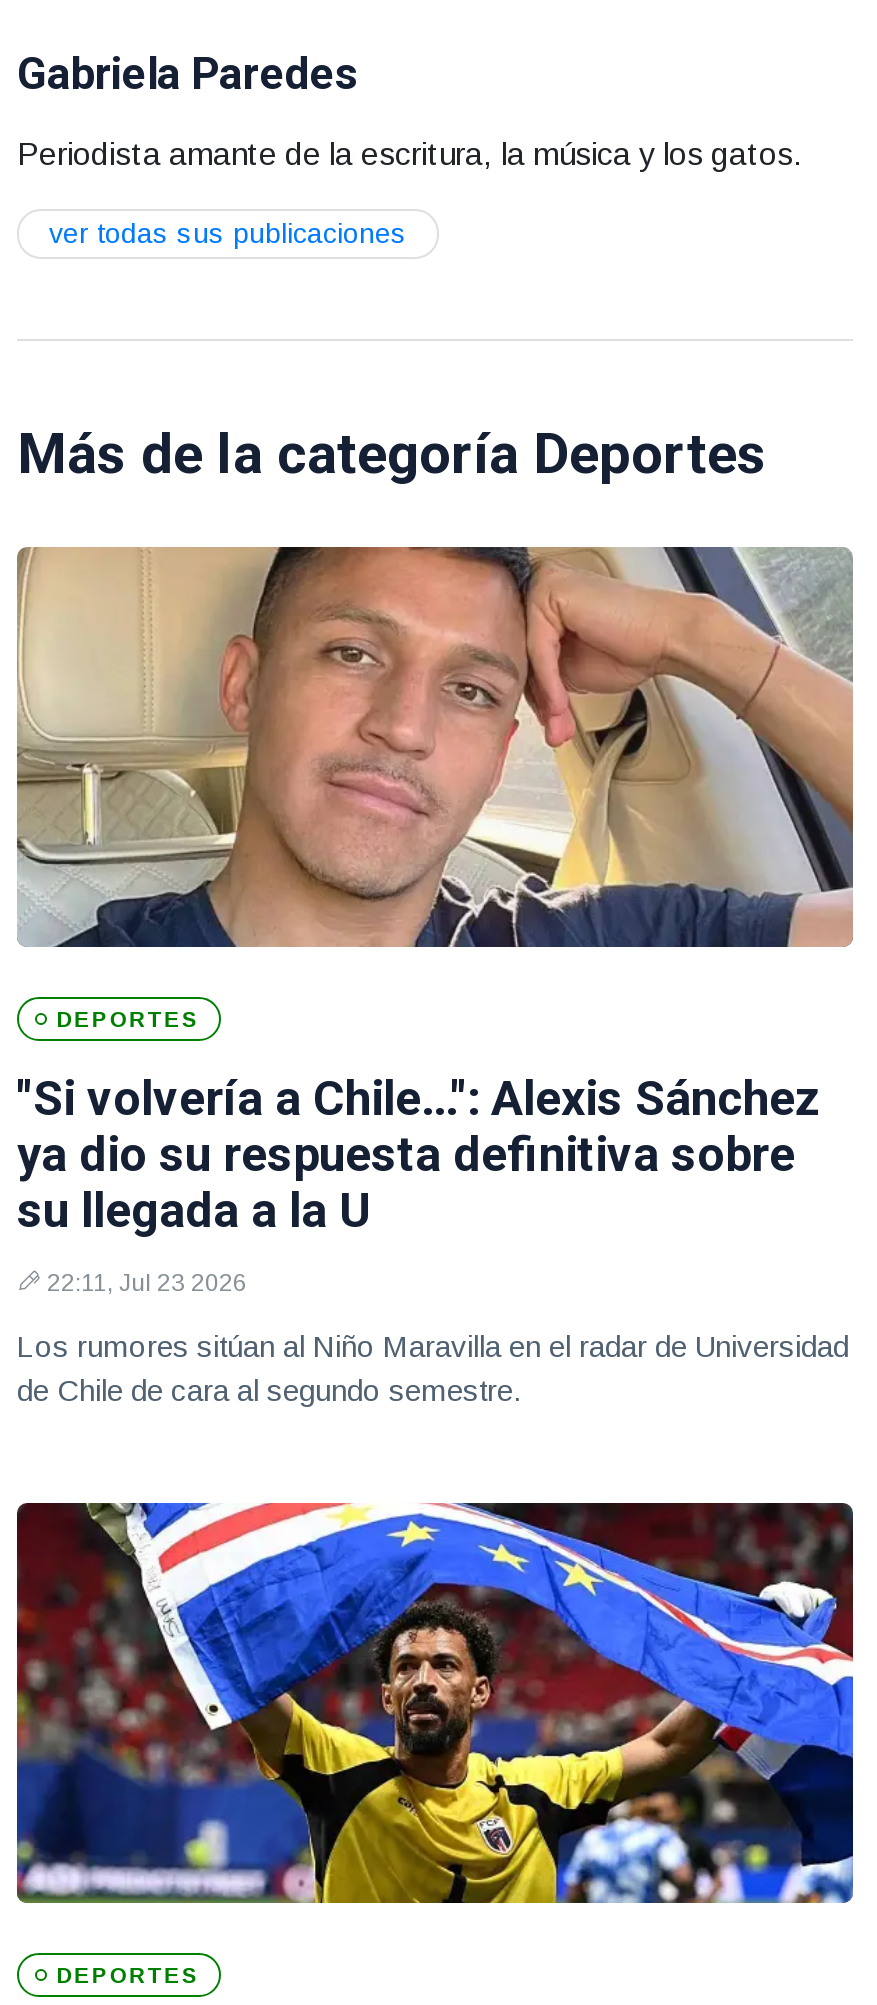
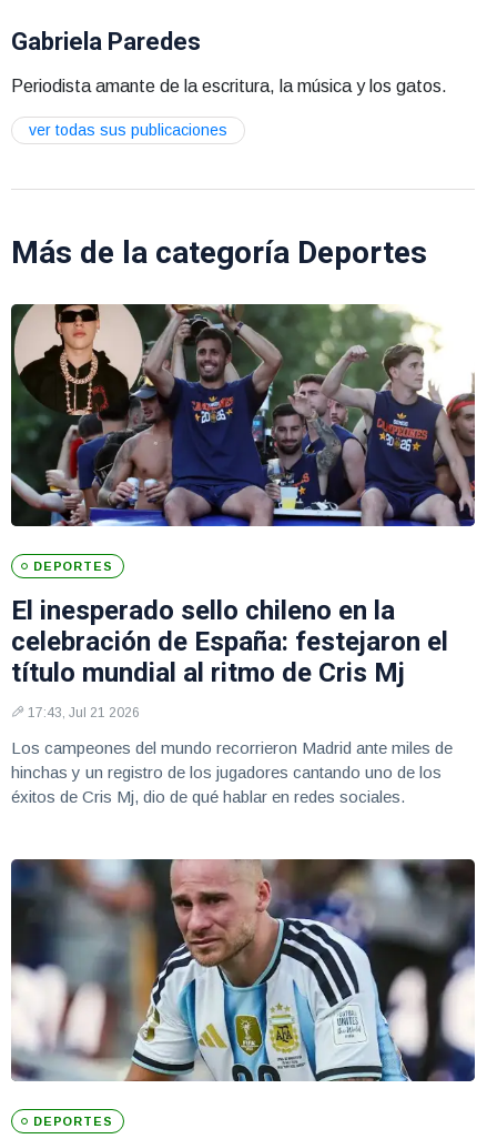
- [image]
+ [image]

- "Si volvería a Chile...": Alexis Sánchez
- ya dio su respuesta definitiva sobre
- su llegada a la U
+ El inesperado sello chileno en la
+ celebración de España: festejaron el
+ título mundial al ritmo de Cris Mj

- 22:11, Jul 23 2026
+ 17:43, Jul 21 2026

- Los rumores sitúan al Niño Maravilla en el radar de Universidad
- de Chile de cara al segundo semestre.
+ Los campeones del mundo recorrieron Madrid ante miles de
+ hinchas y un registro de los jugadores cantando uno de los
+ éxitos de Cris Mj, dio de qué hablar en redes sociales.

- [image]
+ [image]
